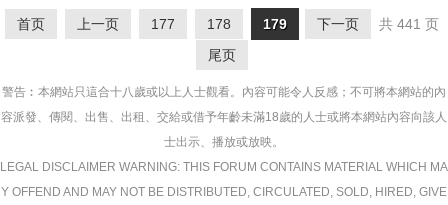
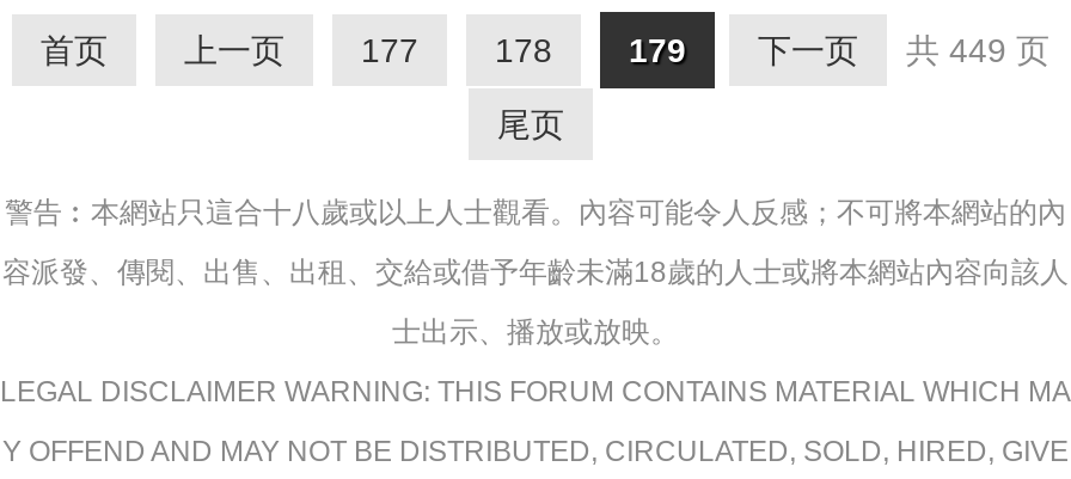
- 首页 上一页 177 178 179 下一页 共 441 页
+ 首页 上一页 177 178 179 下一页 共 449 页
